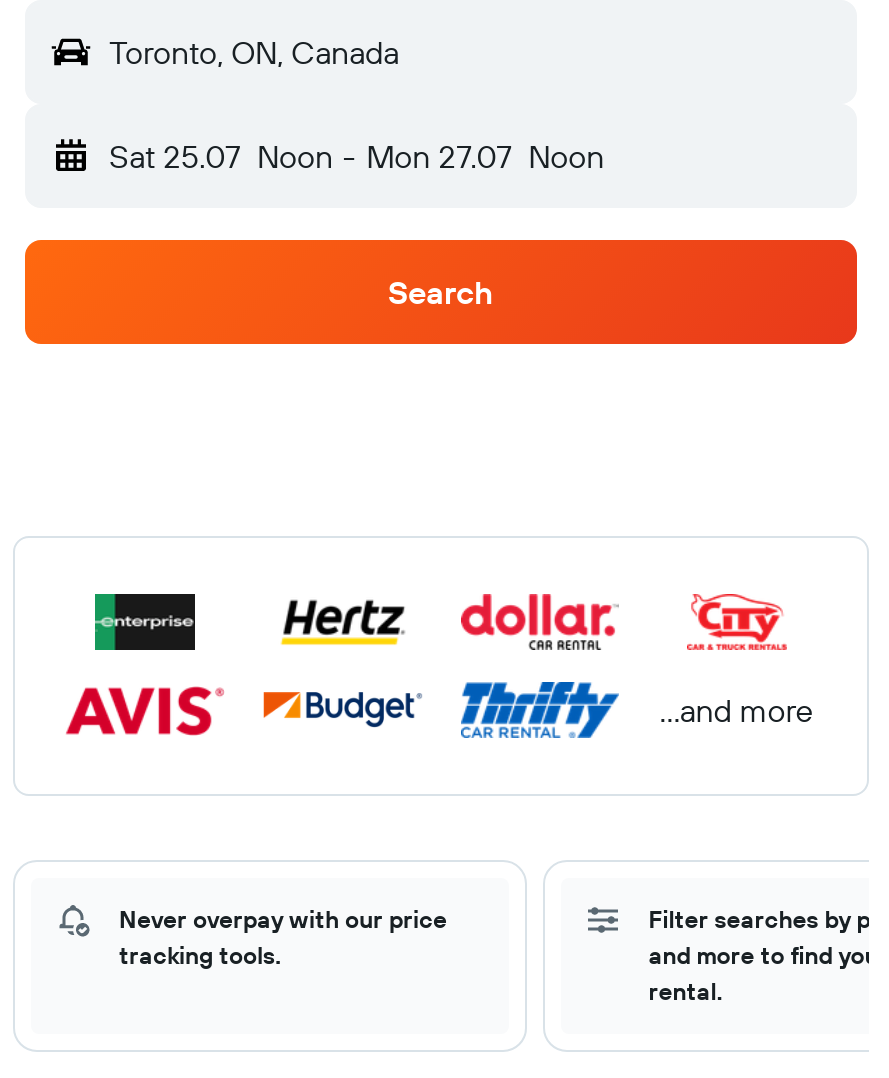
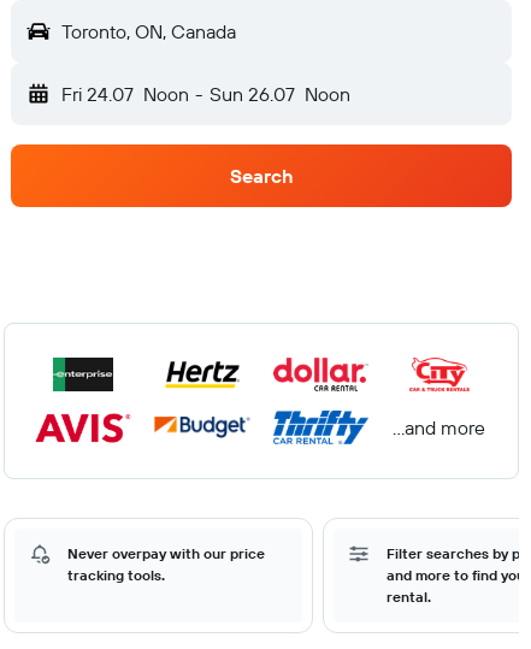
- Sat 25.07 Noon - Mon 27.07 Noon
+ Fri 24.07 Noon - Sun 26.07 Noon
